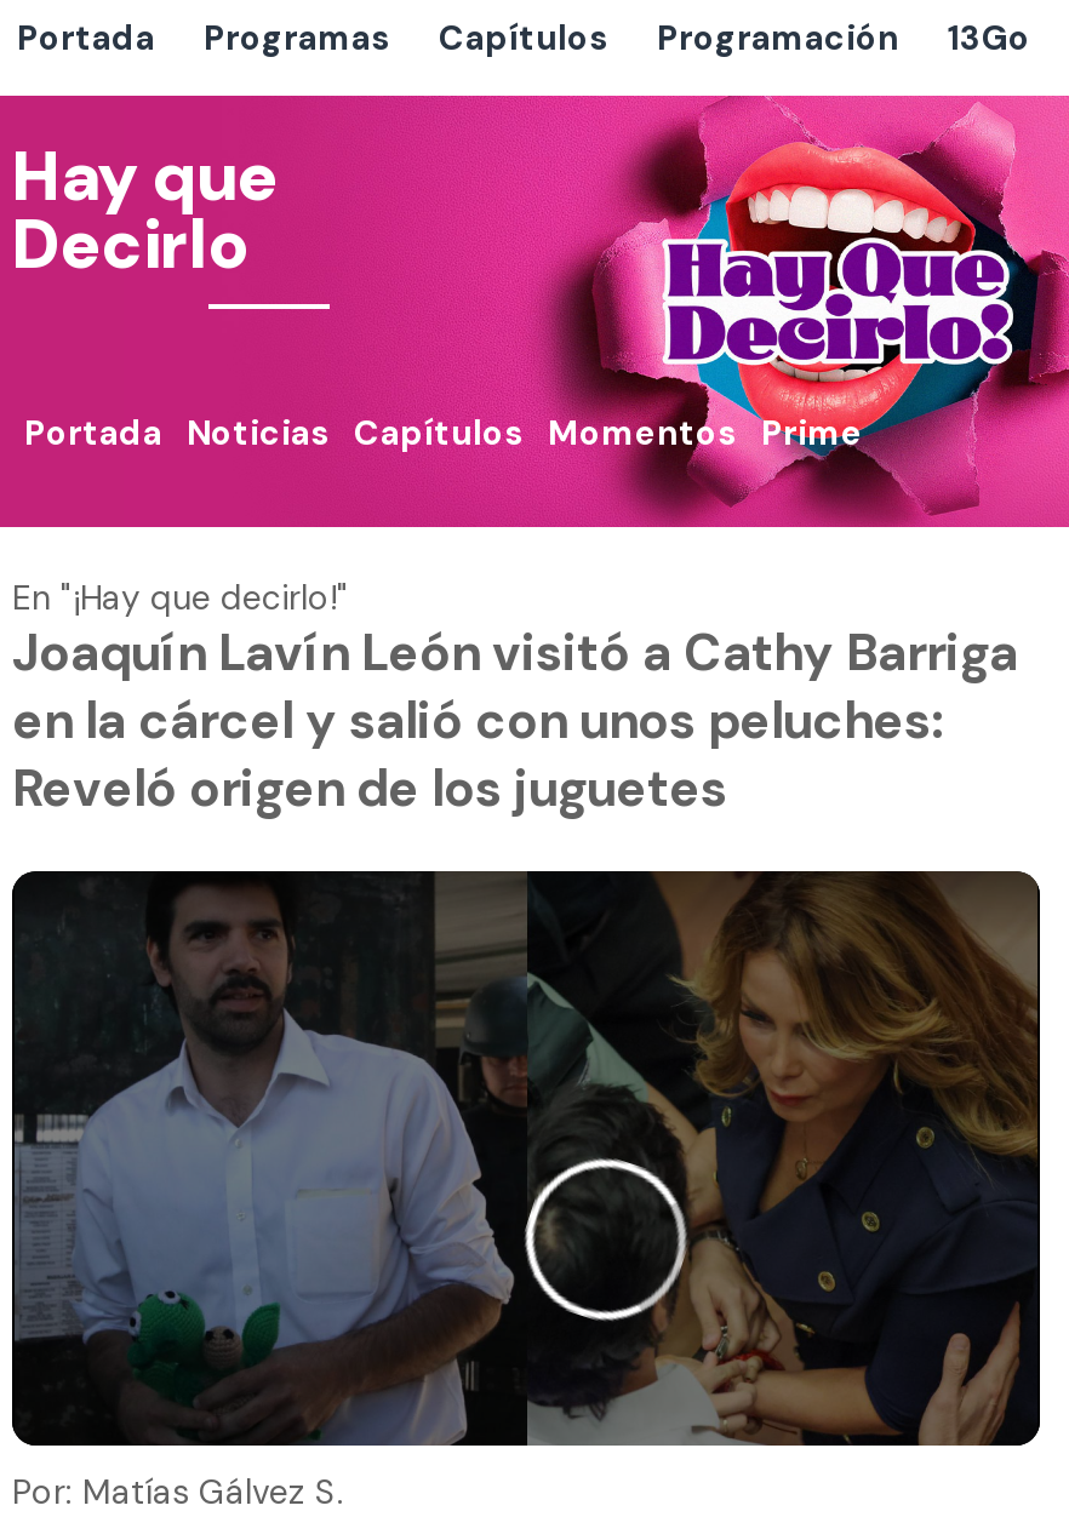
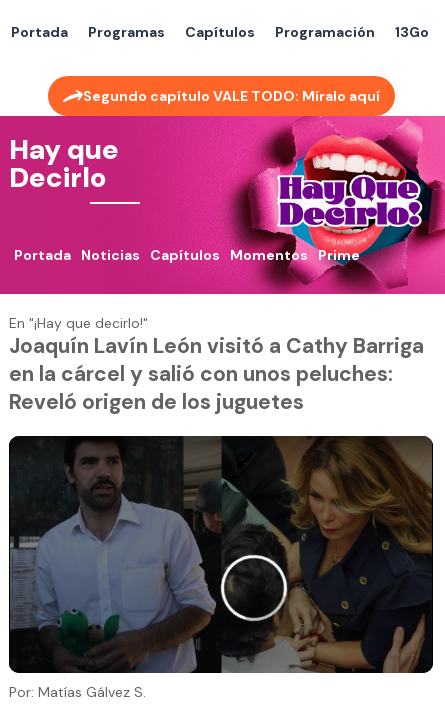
+ Segundo capítulo VALE TODO: Míralo aquí
